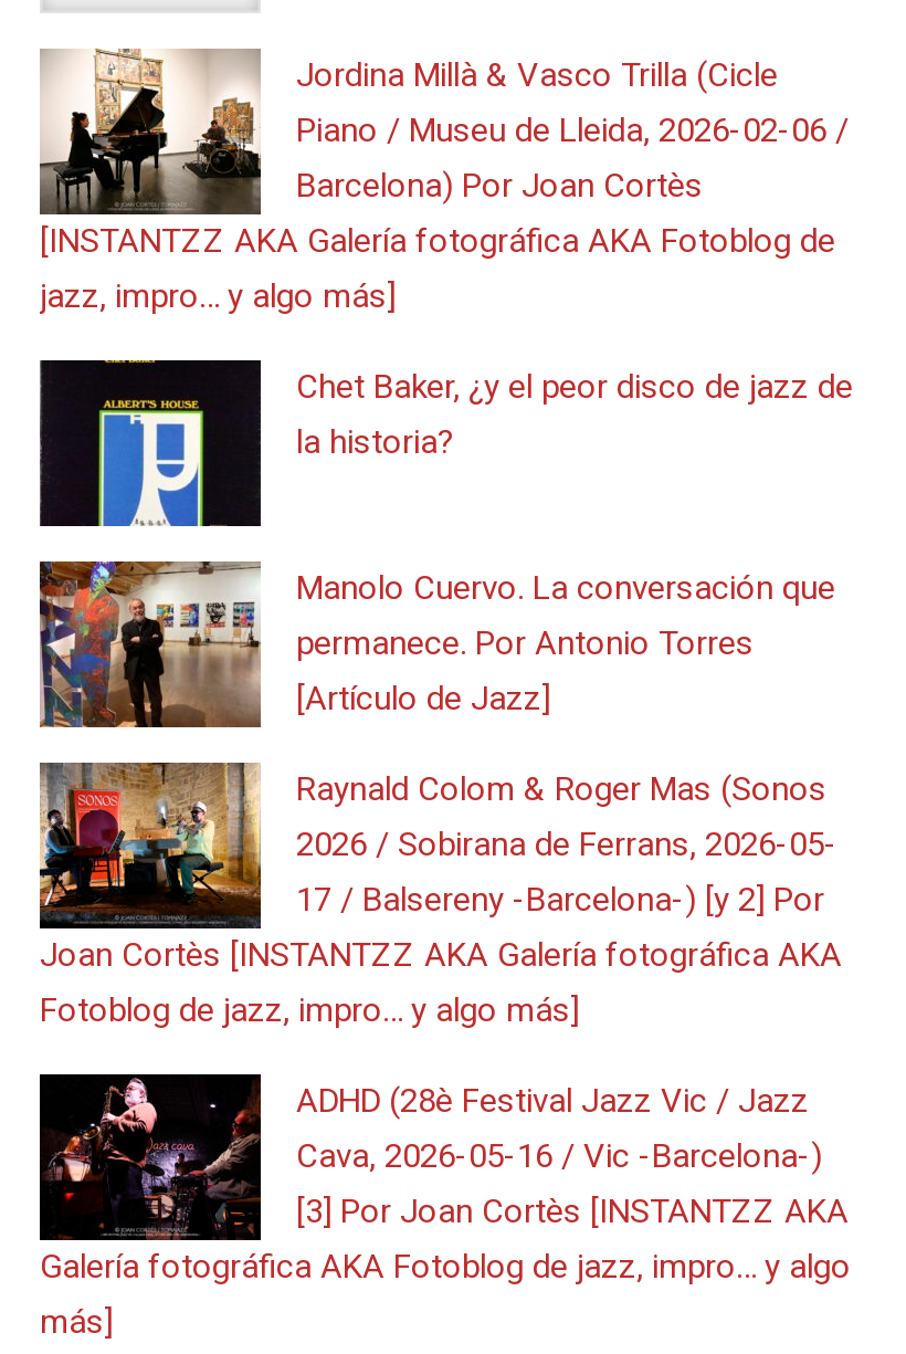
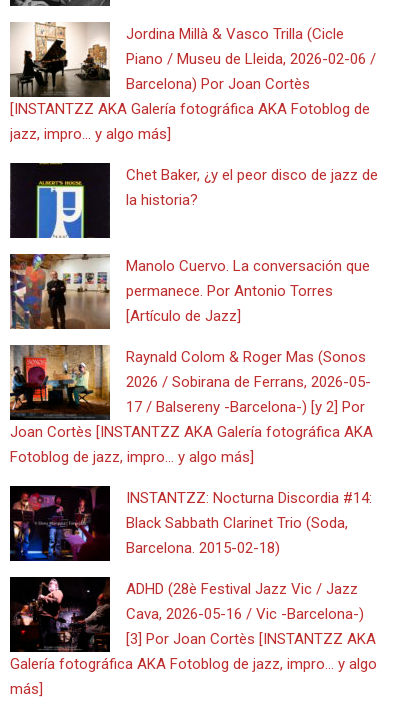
+ [image]
+ INSTANTZZ: Nocturna Discordia #14:
+ Black Sabbath Clarinet Trio (Soda,
+ Barcelona. 2015-02-18)
